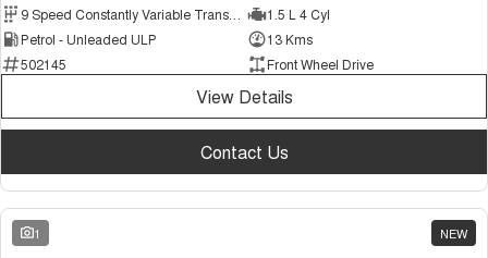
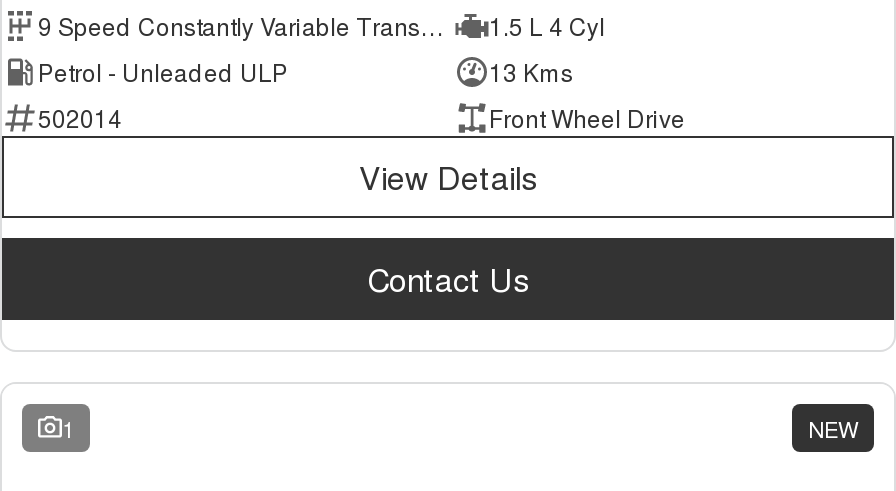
- 502145
+ 502014
